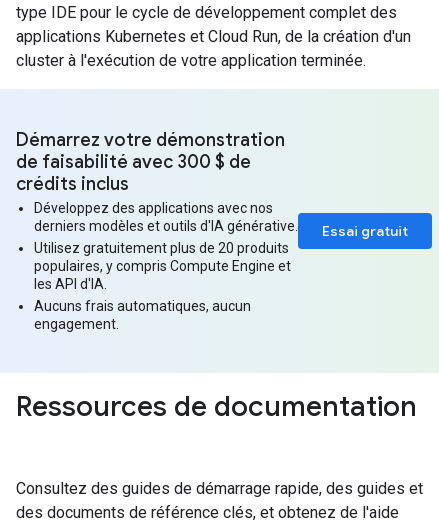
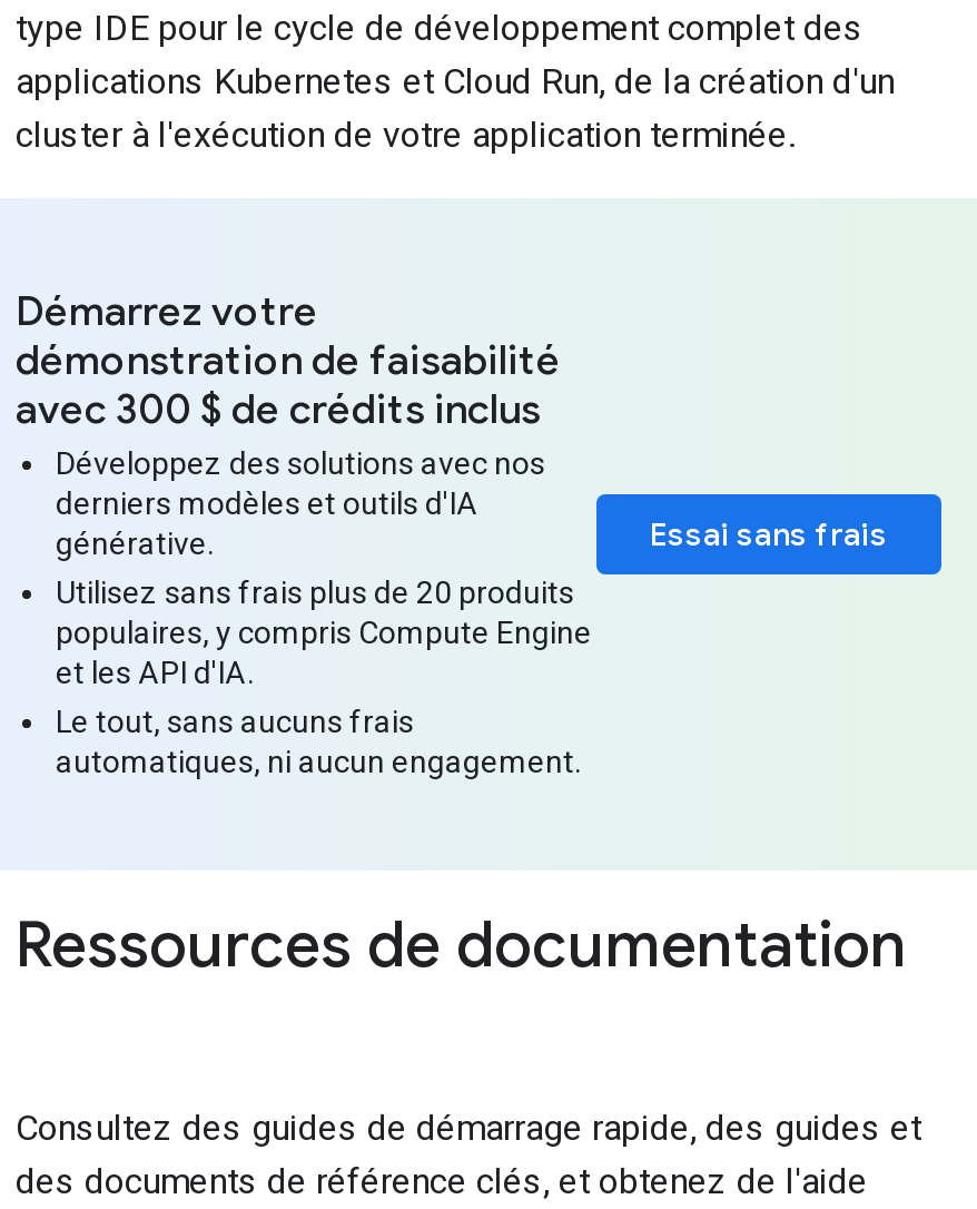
- Démarrez votre démonstration
- de faisabilité avec 300 $ de
- crédits inclus
- Développez des applications avec nos
- derniers modèles et outils d'IA générative.
- Utilisez gratuitement plus de 20 produits
- populaires, y compris Compute Engine et
- les API d'IA.
- Aucuns frais automatiques, aucun
- engagement.
+ Démarrez votre
+ démonstration de faisabilité
+ avec 300 $ de crédits inclus
+ Développez des solutions avec nos
+ derniers modèles et outils d'IA
+ générative.
+ Utilisez sans frais plus de 20 produits
+ populaires, y compris Compute Engine
+ et les API d'IA.
+ Le tout, sans aucuns frais
+ automatiques, ni aucun engagement.

- Essai gratuit
+ Essai sans frais
